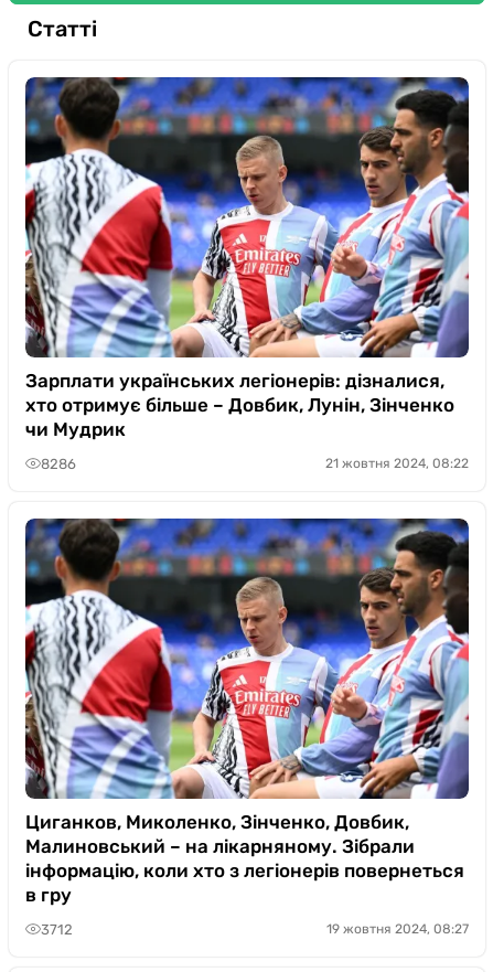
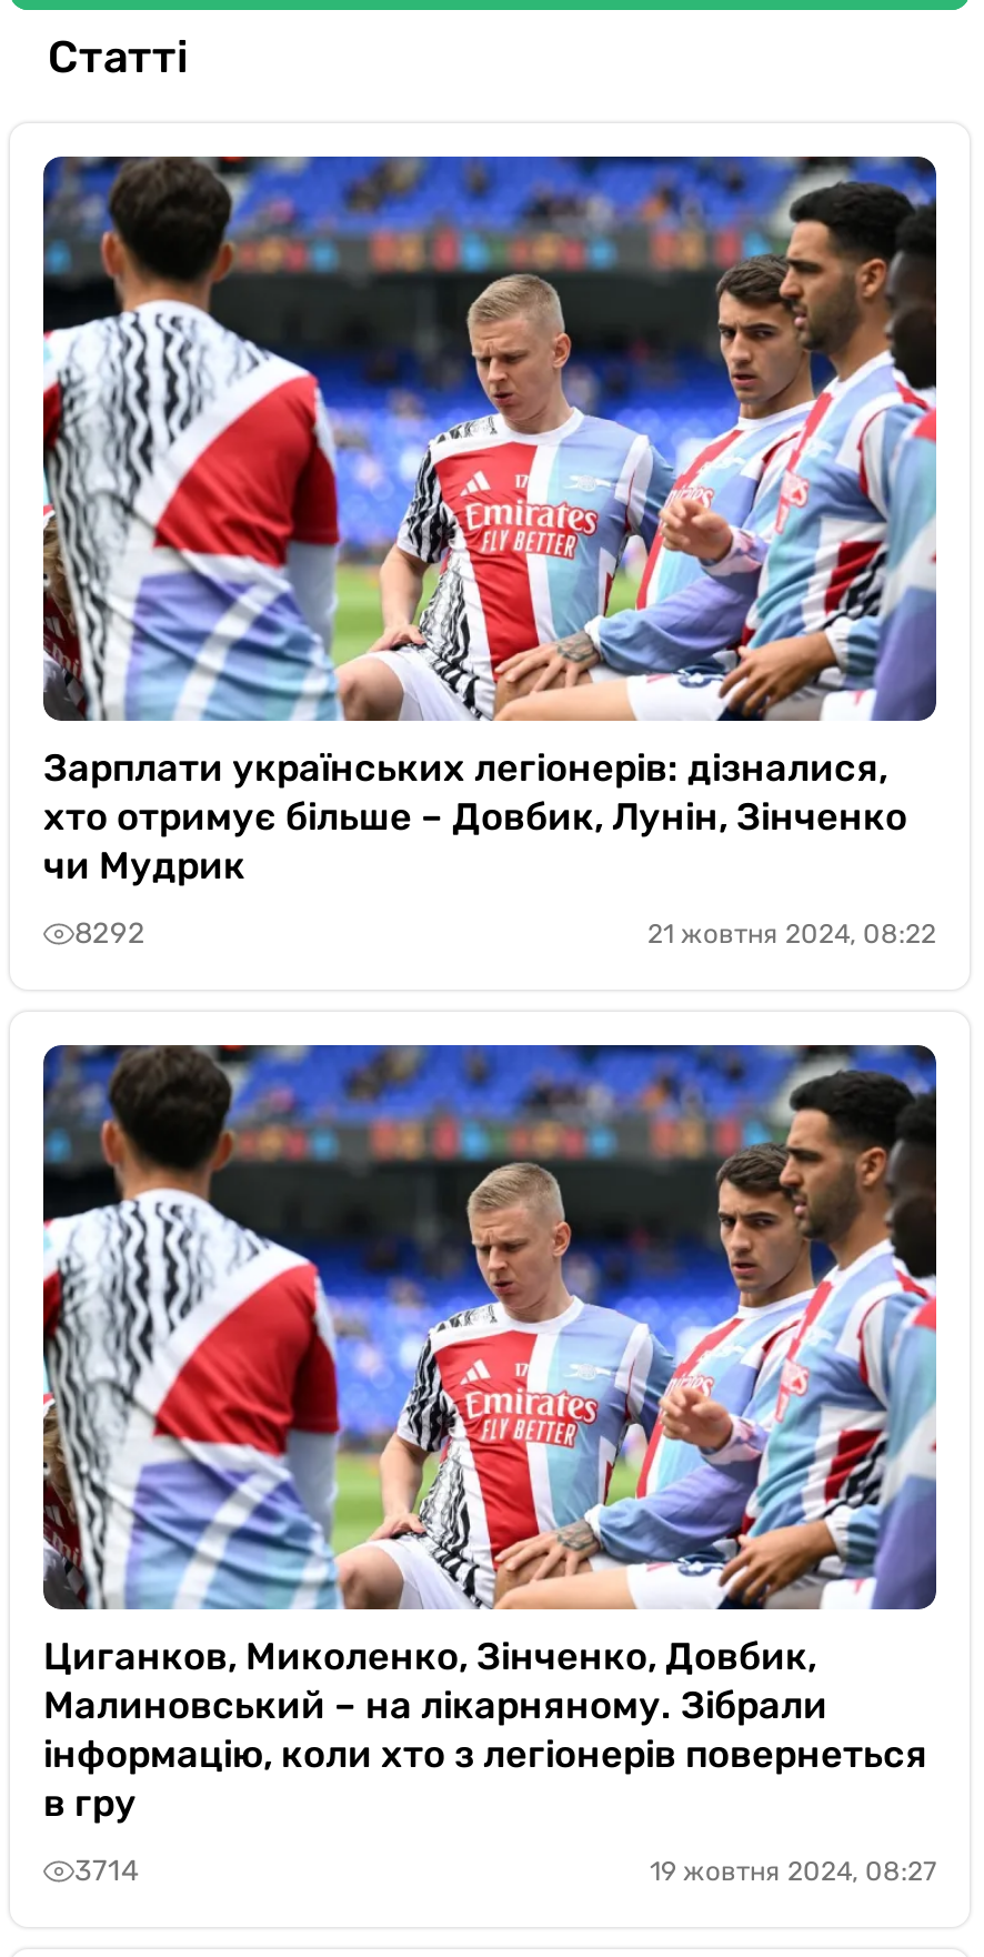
- 8286
+ 8292

- 3712
+ 3714
